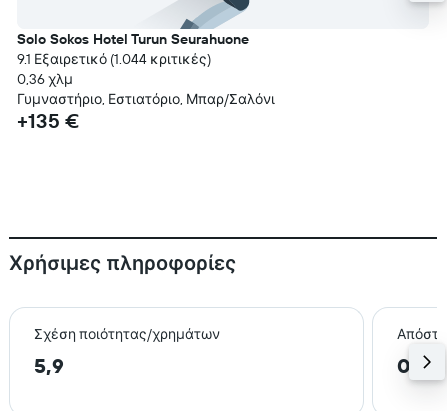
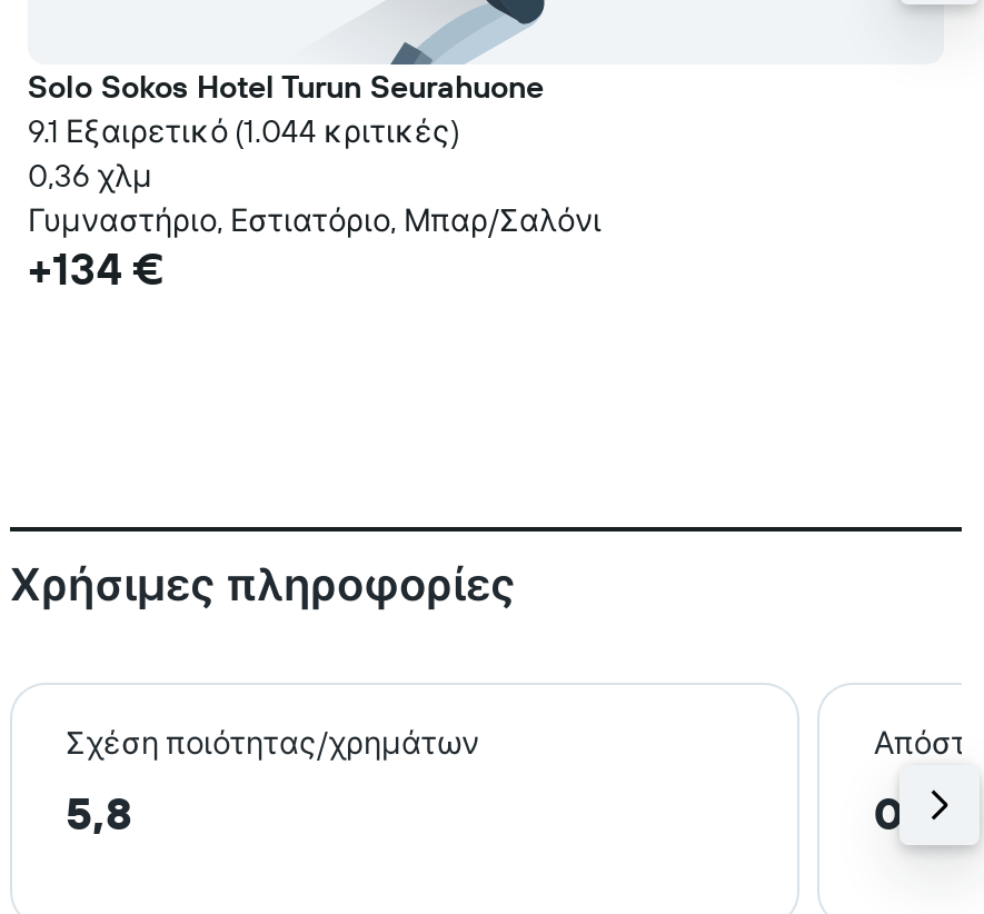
- +135 €
+ +134 €

- 5,9
+ 5,8
